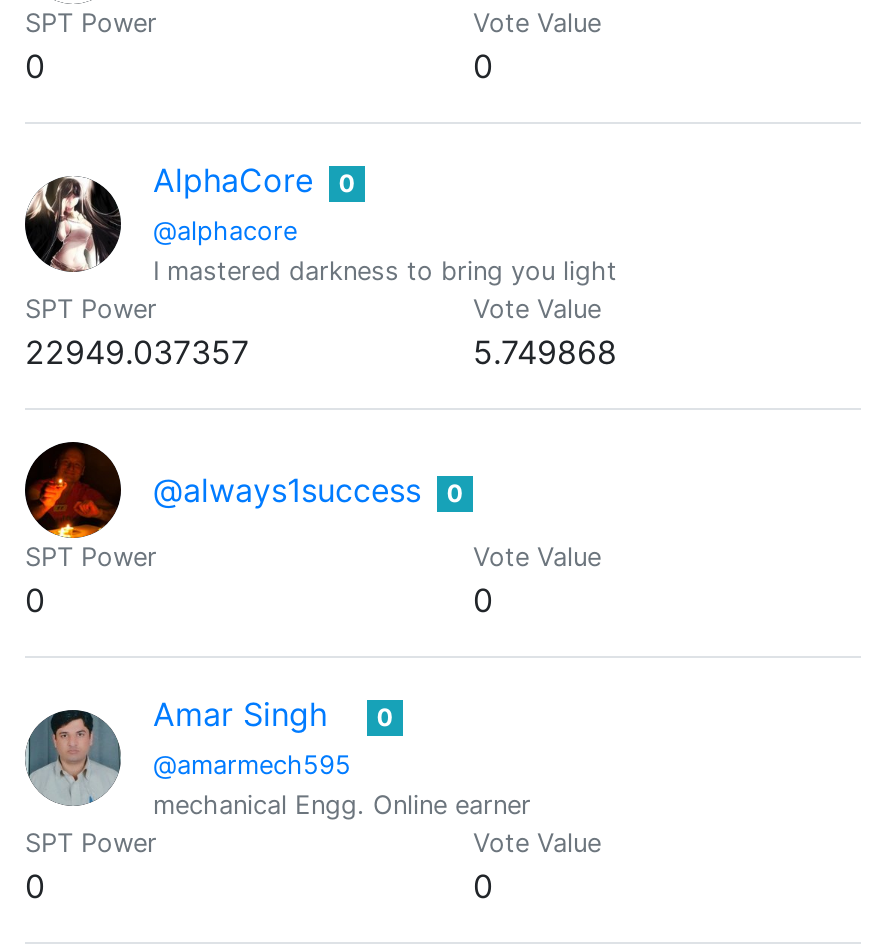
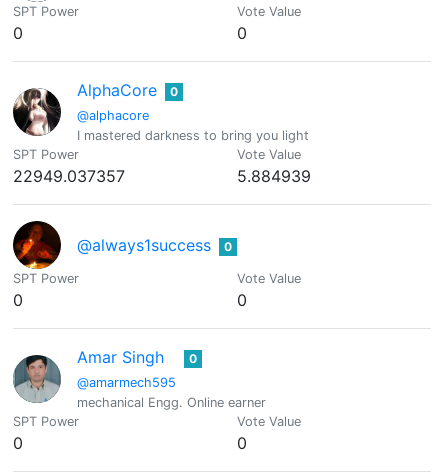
- 5.749868
+ 5.884939
